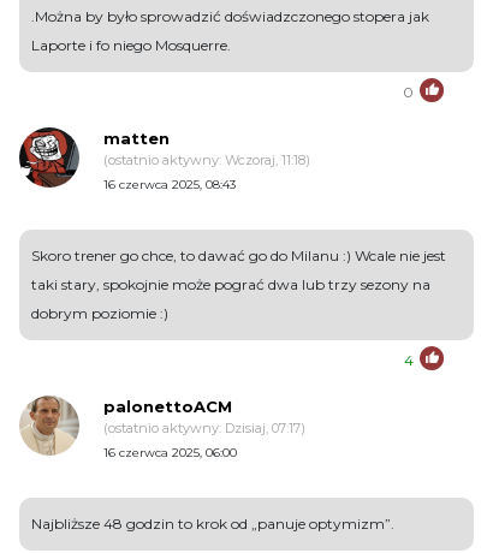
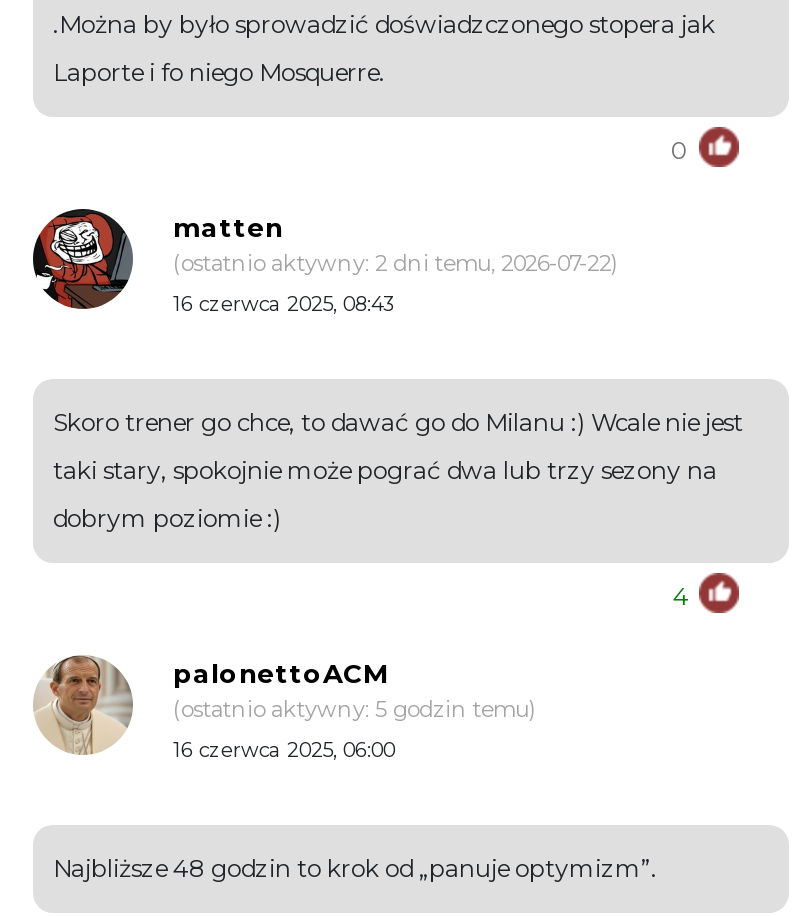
- (ostatnio aktywny: Wczoraj, 11:18)
+ (ostatnio aktywny: 2 dni temu, 2026-07-22)

- (ostatnio aktywny: Dzisiaj, 07:17)
+ (ostatnio aktywny: 5 godzin temu)
